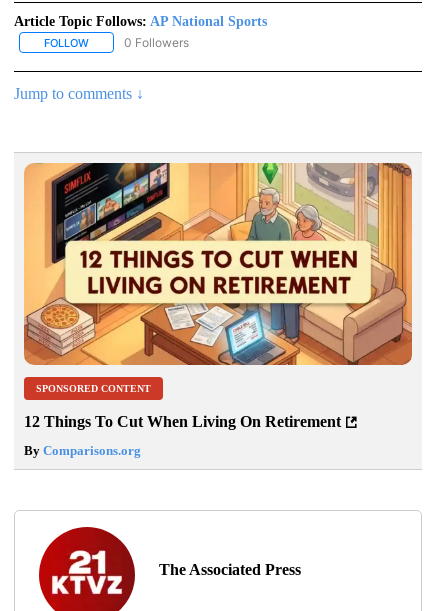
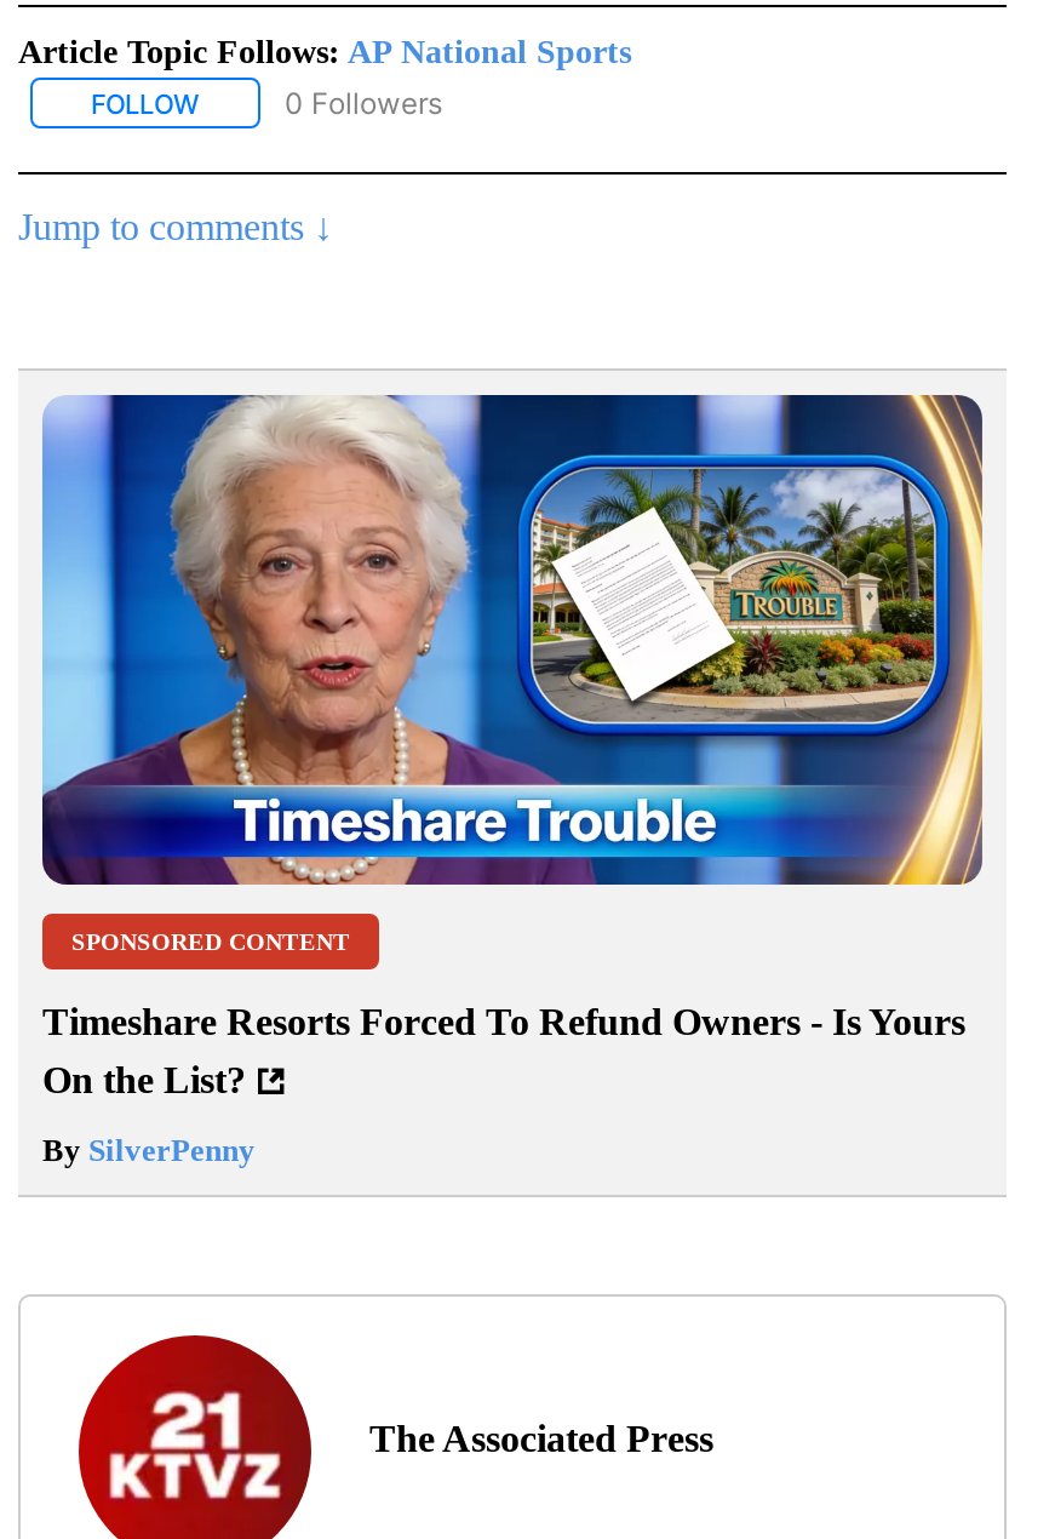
- [image]
+ [image]

- 12 Things To Cut When Living On Retirement
+ Timeshare Resorts Forced To Refund Owners - Is Yours
+ On the List?

- By Comparisons.org
+ By SilverPenny
